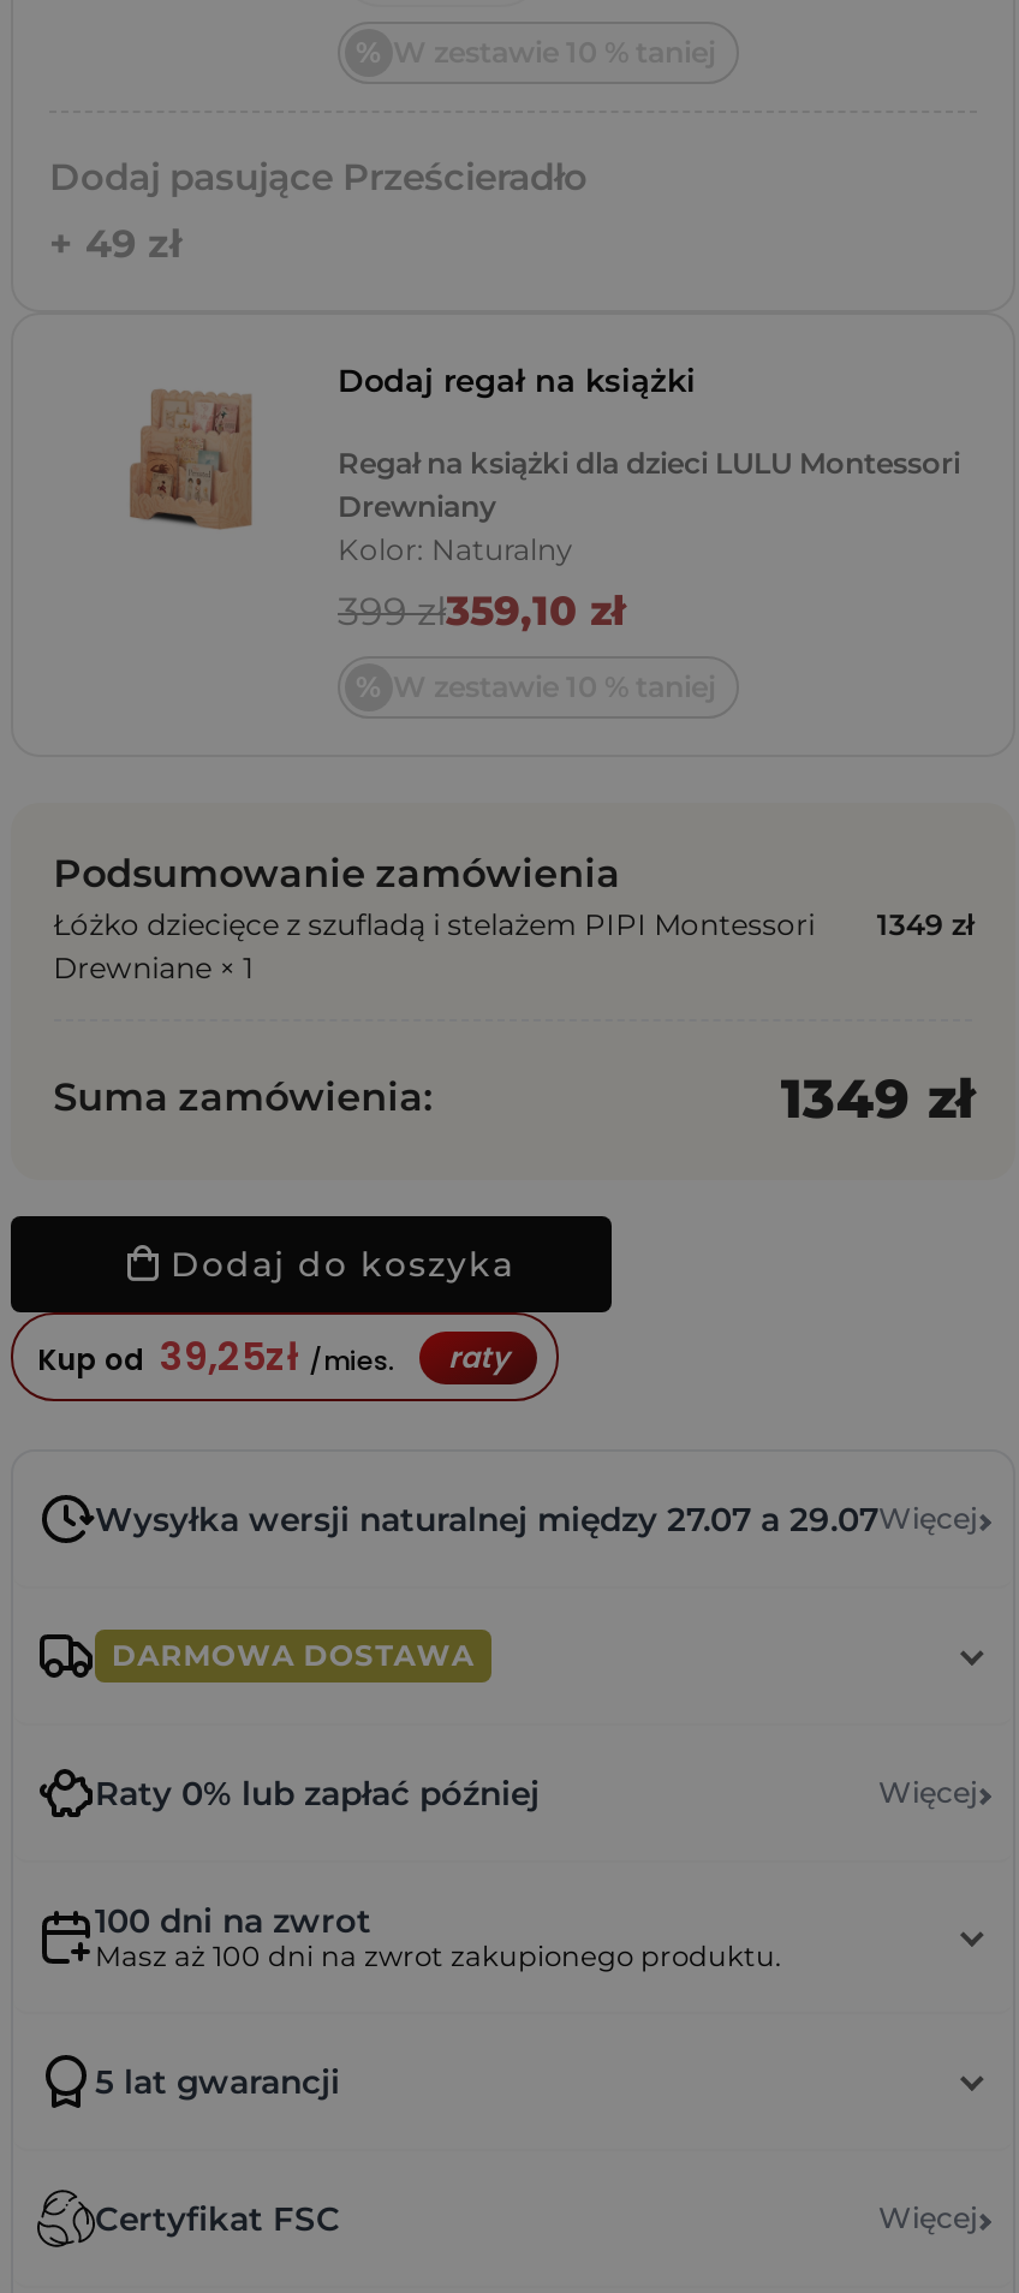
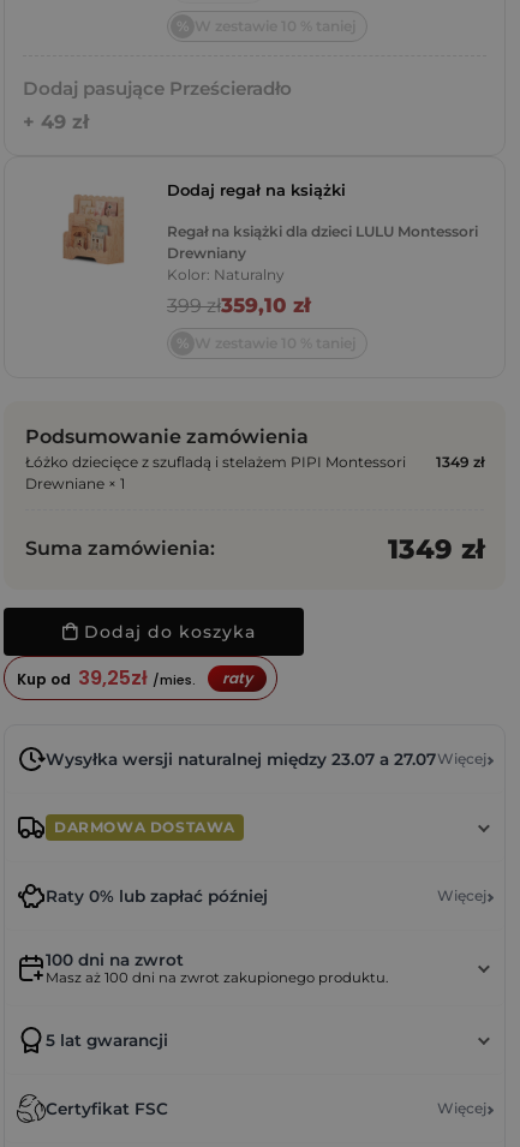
- Wysyłka wersji naturalnej między 27.07 a 29.07Więcej
+ Wysyłka wersji naturalnej między 23.07 a 27.07Więcej
